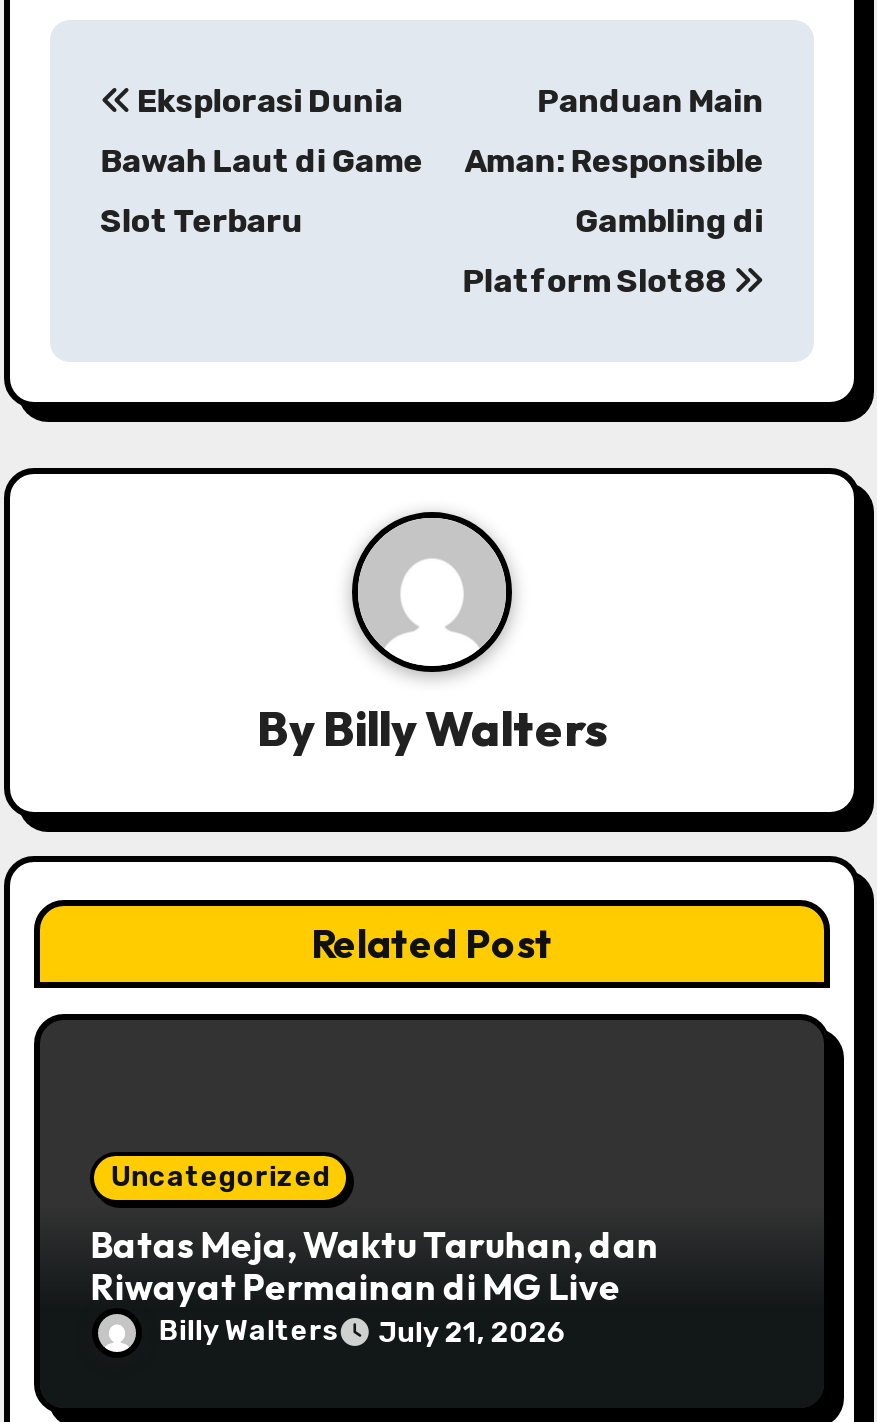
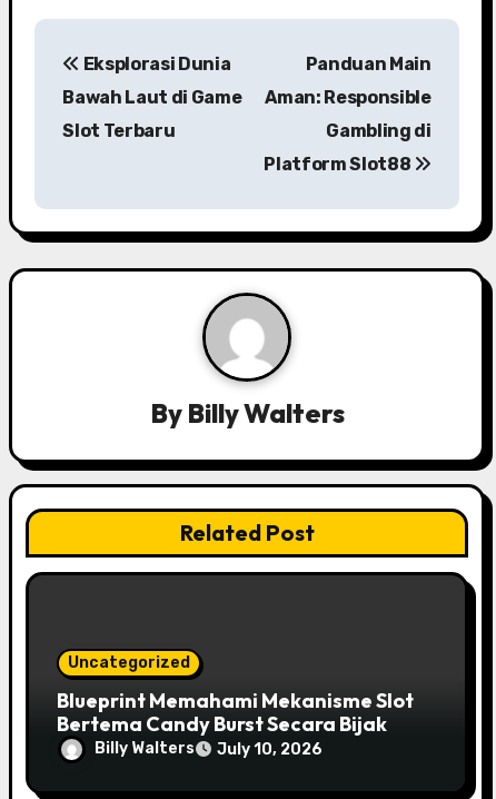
- Batas Meja, Waktu Taruhan, dan
- Riwayat Permainan di MG Live
+ Blueprint Memahami Mekanisme Slot
+ Bertema Candy Burst Secara Bijak

- Billy Walters July 21, 2026
+ Billy Walters July 10, 2026
